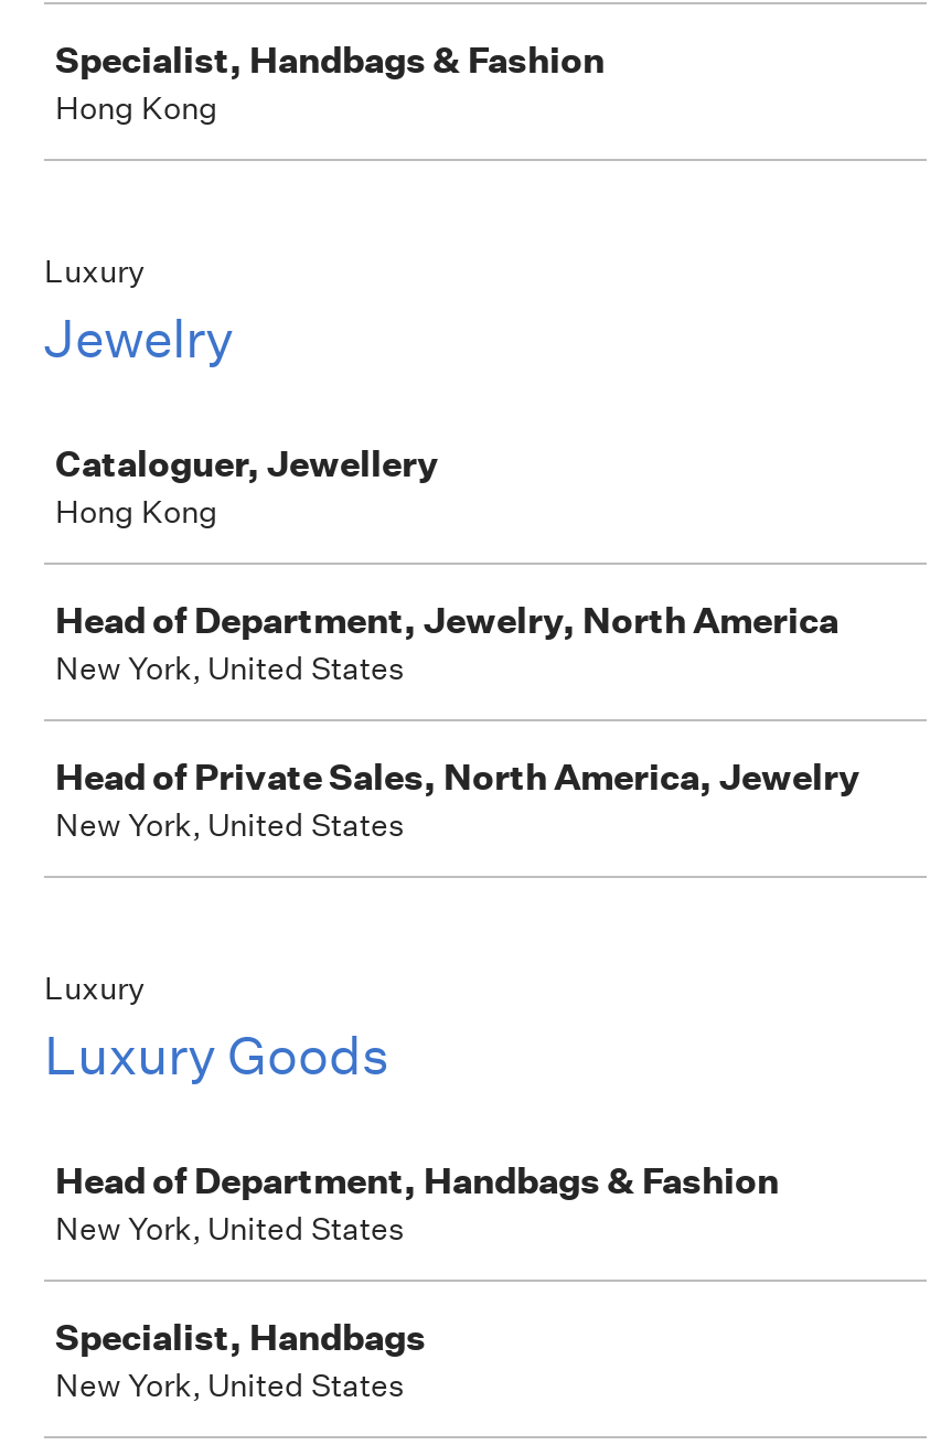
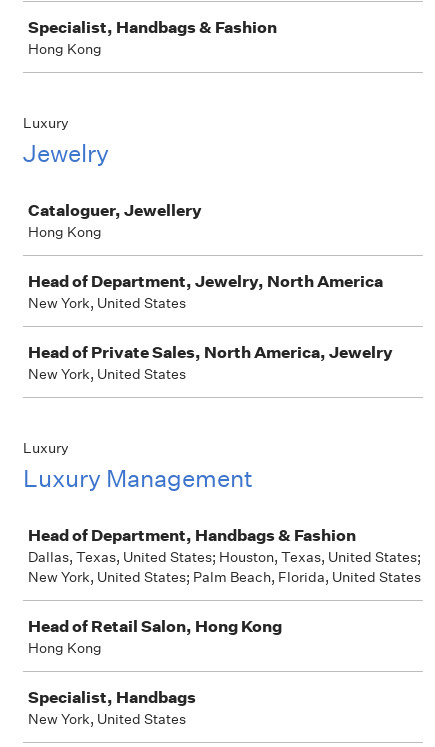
- Luxury Goods
+ Luxury Management

- New York, United States
+ Dallas, Texas, United States; Houston, Texas, United States;
+ New York, United States; Palm Beach, Florida, United States
+ Head of Retail Salon, Hong Kong
+ Hong Kong
